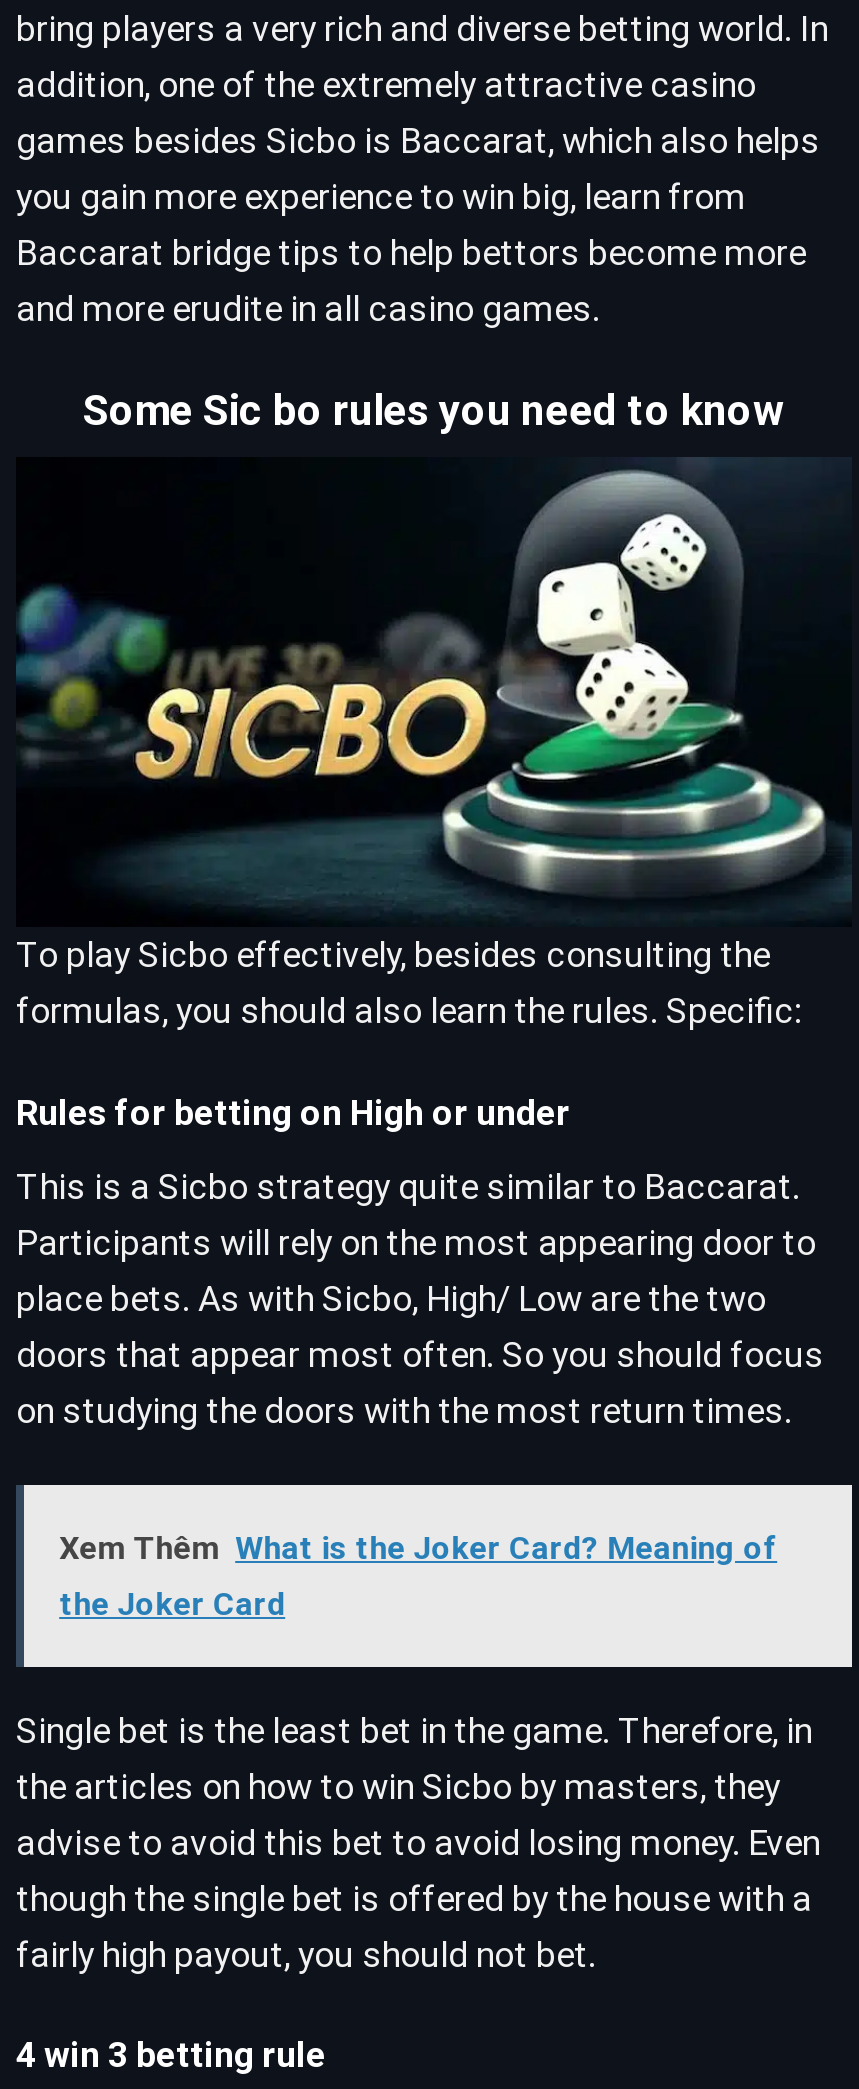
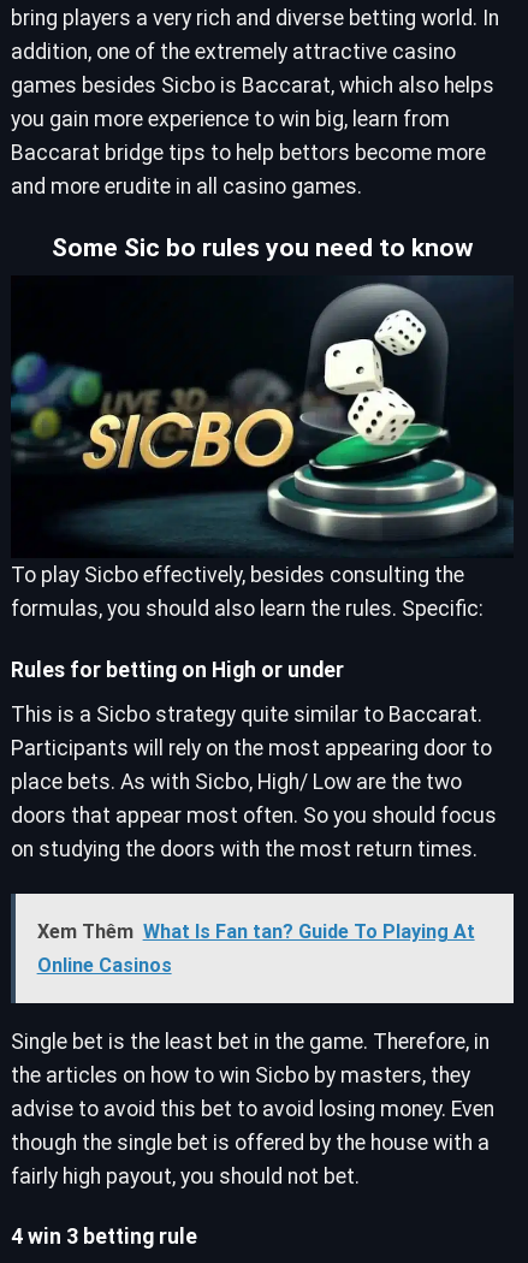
- Xem Thêm What is the Joker Card? Meaning of
+ Xem Thêm What Is Fan tan? Guide To Playing At

- the Joker Card
+ Online Casinos
